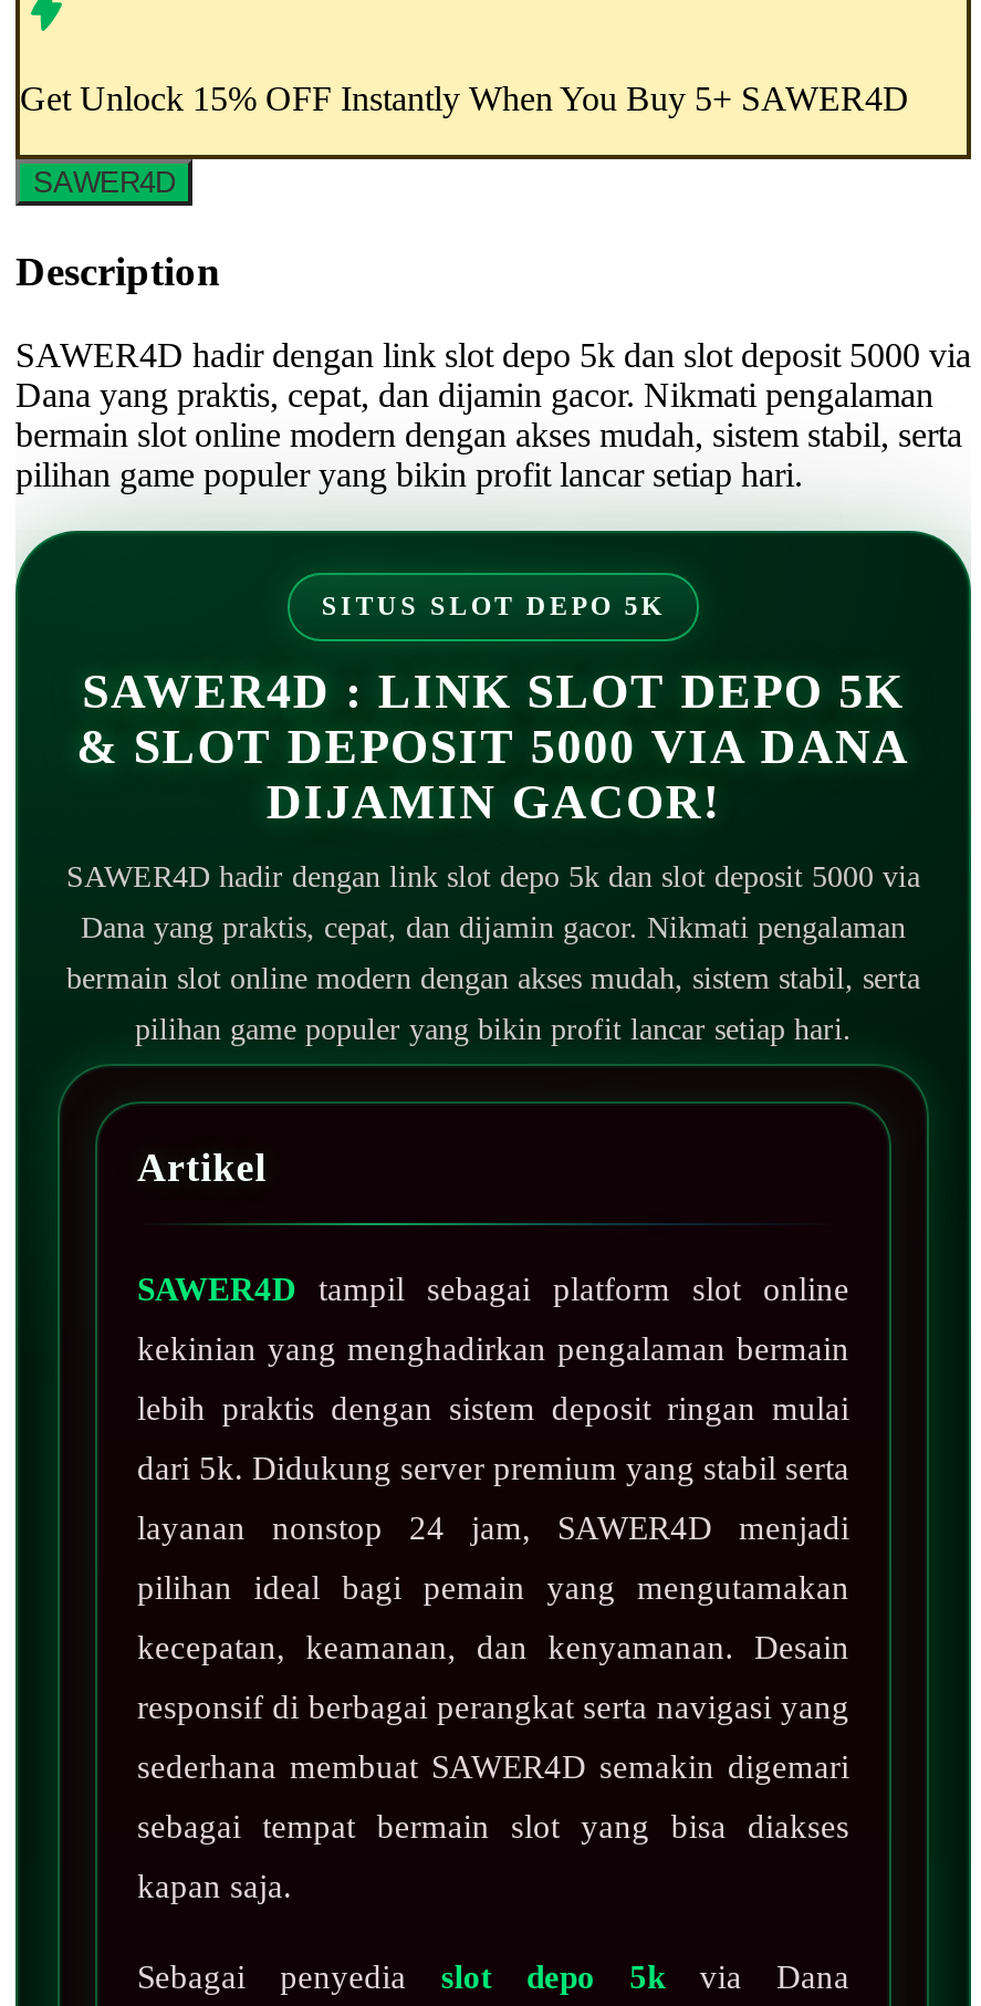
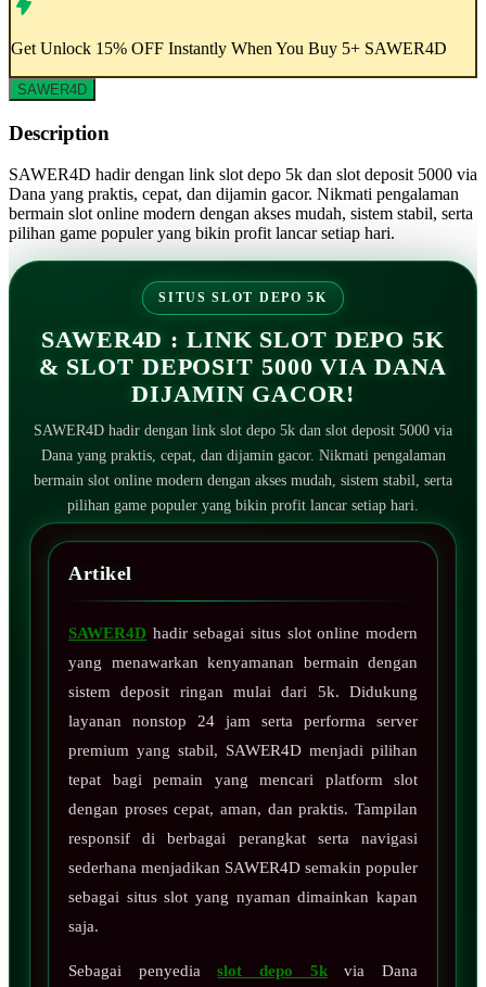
- SAWER4D tampil sebagai platform slot online
+ SAWER4D hadir sebagai situs slot online modern

- kekinian yang menghadirkan pengalaman bermain
+ yang menawarkan kenyamanan bermain dengan

- lebih praktis dengan sistem deposit ringan mulai
+ sistem deposit ringan mulai dari 5k. Didukung

- dari 5k. Didukung server premium yang stabil serta
+ layanan nonstop 24 jam serta performa server

- layanan nonstop 24 jam, SAWER4D menjadi
+ premium yang stabil, SAWER4D menjadi pilihan

- pilihan ideal bagi pemain yang mengutamakan
+ tepat bagi pemain yang mencari platform slot

- kecepatan, keamanan, dan kenyamanan. Desain
+ dengan proses cepat, aman, dan praktis. Tampilan

- responsif di berbagai perangkat serta navigasi yang
+ responsif di berbagai perangkat serta navigasi

- sederhana membuat SAWER4D semakin digemari
+ sederhana menjadikan SAWER4D semakin populer

- sebagai tempat bermain slot yang bisa diakses
+ sebagai situs slot yang nyaman dimainkan kapan

- kapan saja.
+ saja.
